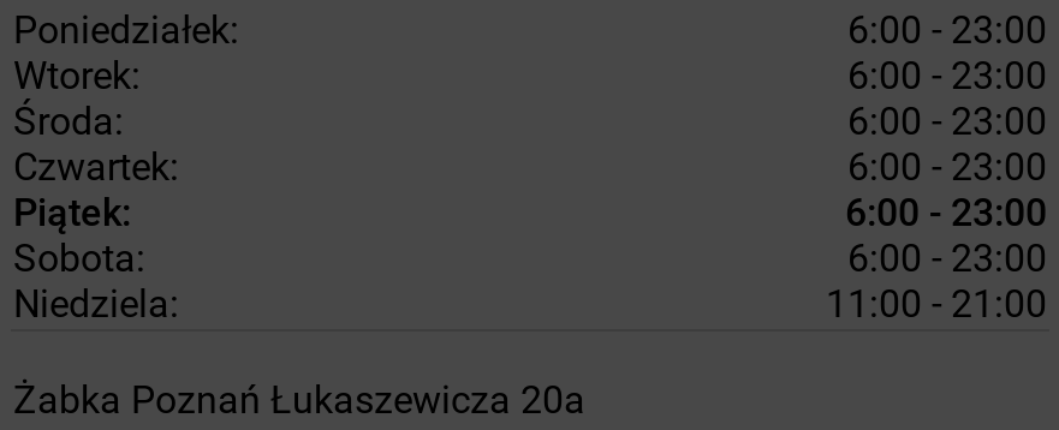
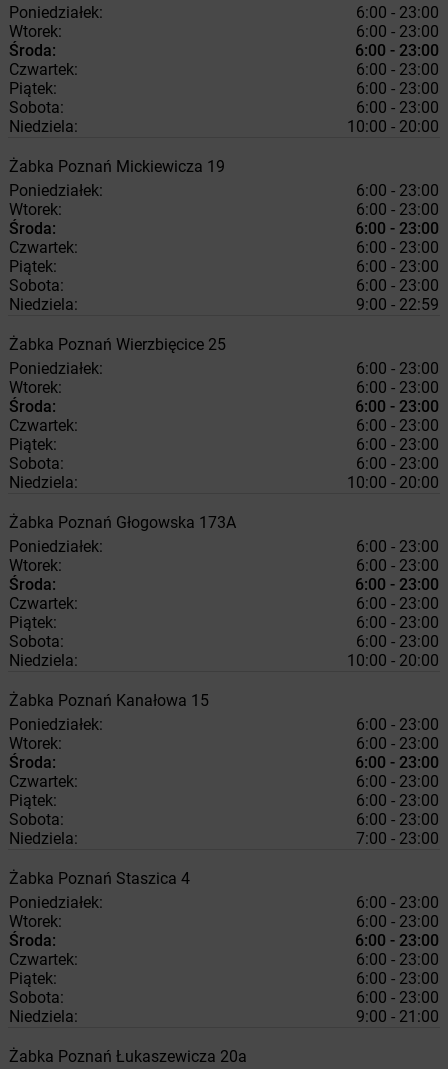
- 11:00 - 21:00
+ 10:00 - 20:00
+ Żabka Poznań Mickiewicza 19
+ Poniedziałek:
+ 6:00 - 23:00
+ Wtorek:
+ 6:00 - 23:00
+ Środa:
+ 6:00 - 23:00
+ Czwartek:
+ 6:00 - 23:00
+ Piątek:
+ 6:00 - 23:00
+ Sobota:
+ 6:00 - 23:00
+ Niedziela:
+ 9:00 - 22:59
+ Żabka Poznań Wierzbięcice 25
+ Poniedziałek:
+ 6:00 - 23:00
+ Wtorek:
+ 6:00 - 23:00
+ Środa:
+ 6:00 - 23:00
+ Czwartek:
+ 6:00 - 23:00
+ Piątek:
+ 6:00 - 23:00
+ Sobota:
+ 6:00 - 23:00
+ Niedziela:
+ 10:00 - 20:00
+ Żabka Poznań Głogowska 173A
+ Poniedziałek:
+ 6:00 - 23:00
+ Wtorek:
+ 6:00 - 23:00
+ Środa:
+ 6:00 - 23:00
+ Czwartek:
+ 6:00 - 23:00
+ Piątek:
+ 6:00 - 23:00
+ Sobota:
+ 6:00 - 23:00
+ Niedziela:
+ 10:00 - 20:00
+ Żabka Poznań Kanałowa 15
+ Poniedziałek:
+ 6:00 - 23:00
+ Wtorek:
+ 6:00 - 23:00
+ Środa:
+ 6:00 - 23:00
+ Czwartek:
+ 6:00 - 23:00
+ Piątek:
+ 6:00 - 23:00
+ Sobota:
+ 6:00 - 23:00
+ Niedziela:
+ 7:00 - 23:00
+ Żabka Poznań Staszica 4
+ Poniedziałek:
+ 6:00 - 23:00
+ Wtorek:
+ 6:00 - 23:00
+ Środa:
+ 6:00 - 23:00
+ Czwartek:
+ 6:00 - 23:00
+ Piątek:
+ 6:00 - 23:00
+ Sobota:
+ 6:00 - 23:00
+ Niedziela:
+ 9:00 - 21:00
